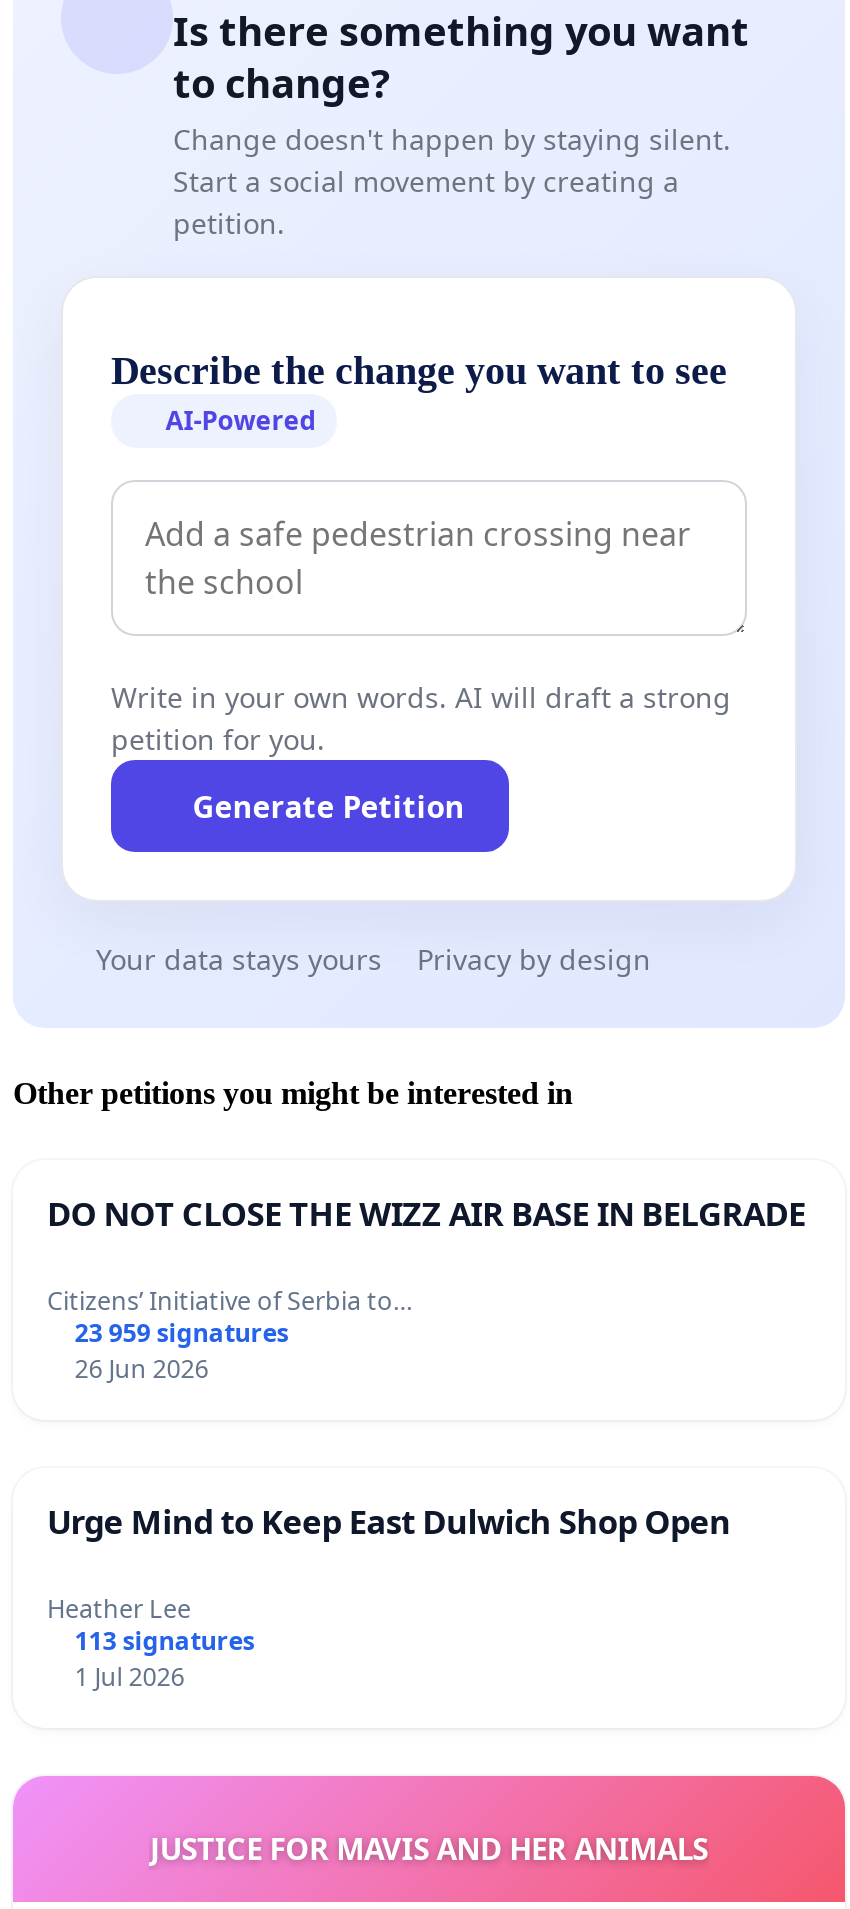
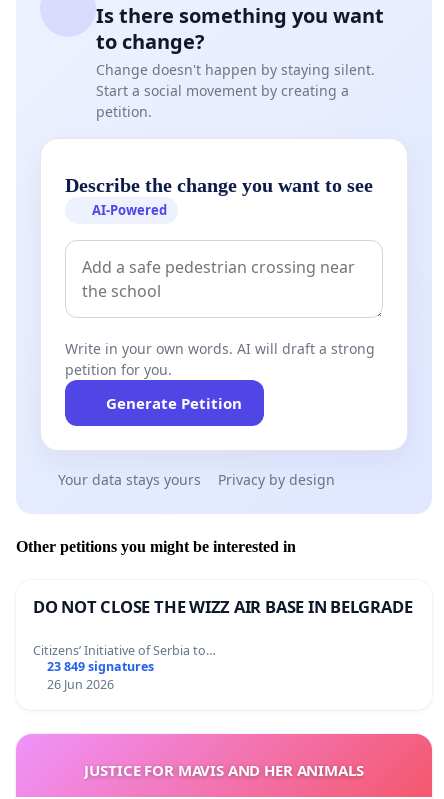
- 23 959 signatures
+ 23 849 signatures

- Urge Mind to Keep East Dulwich Shop Open
- Heather Lee
- 113 signatures
- 1 Jul 2026
